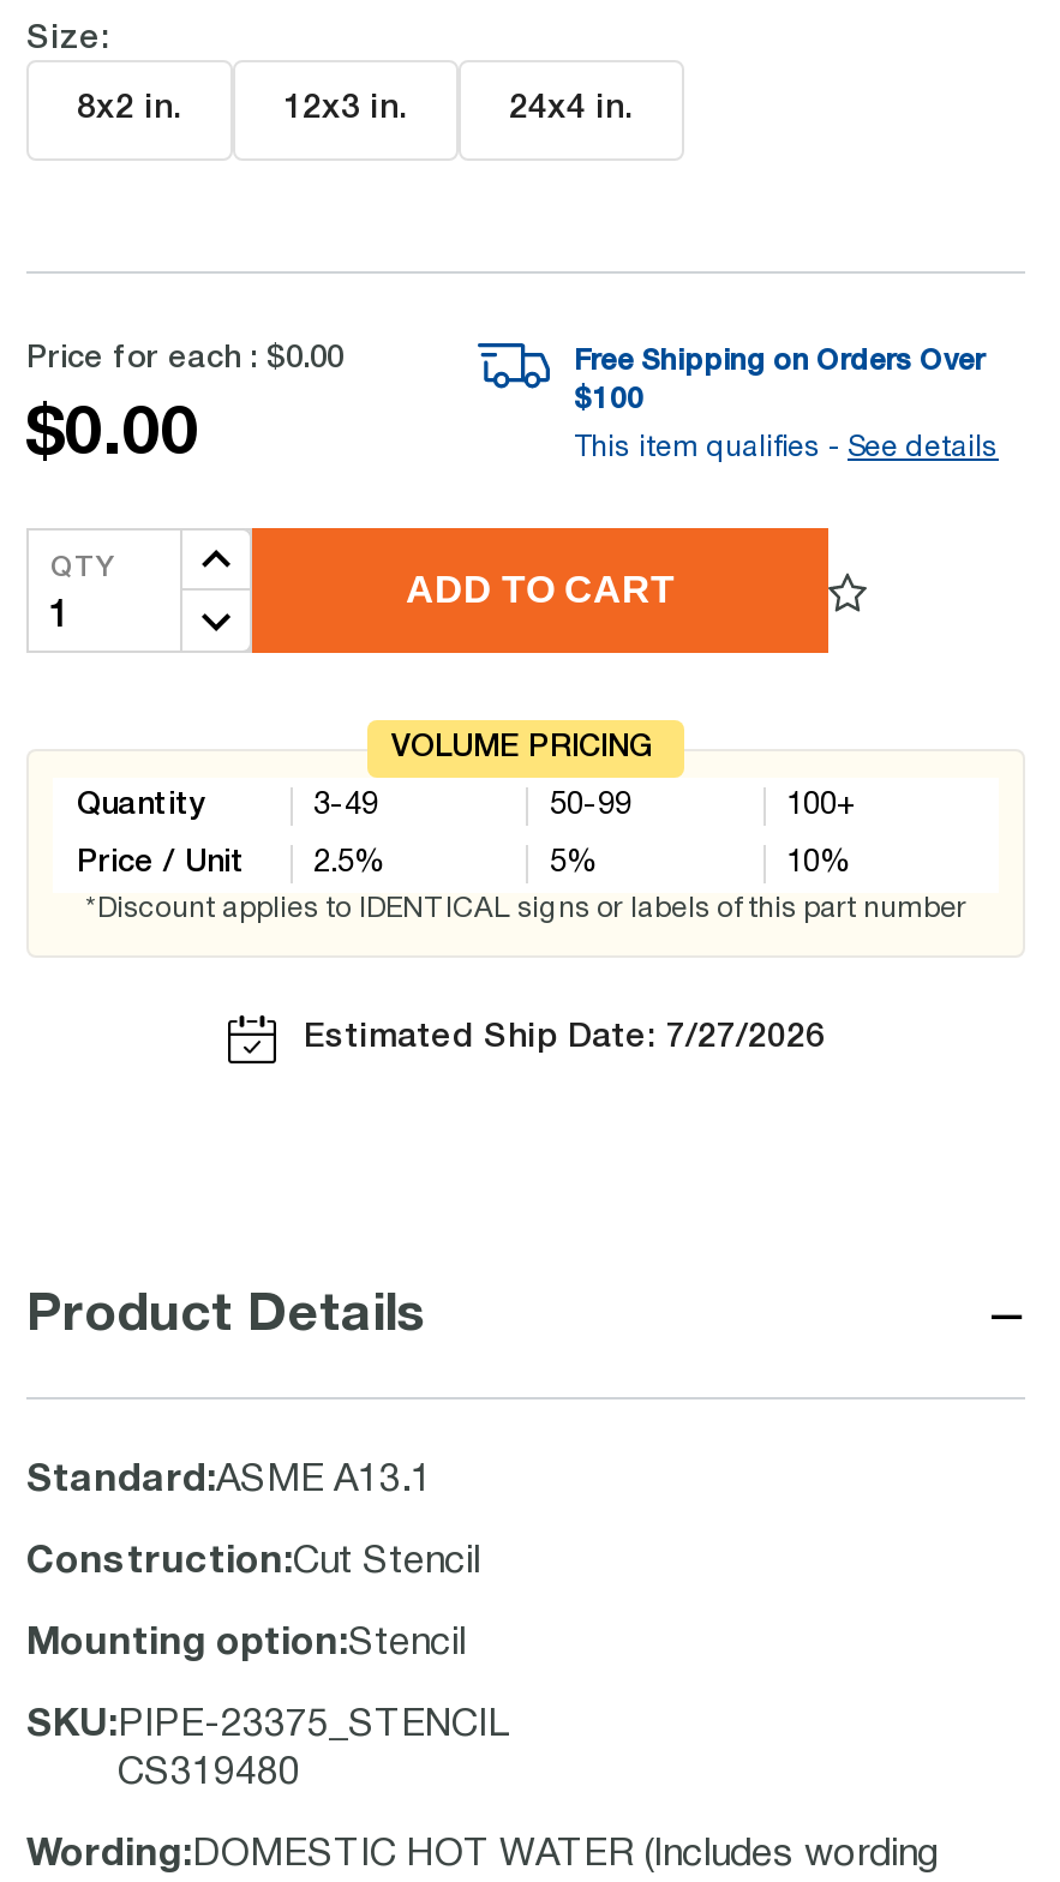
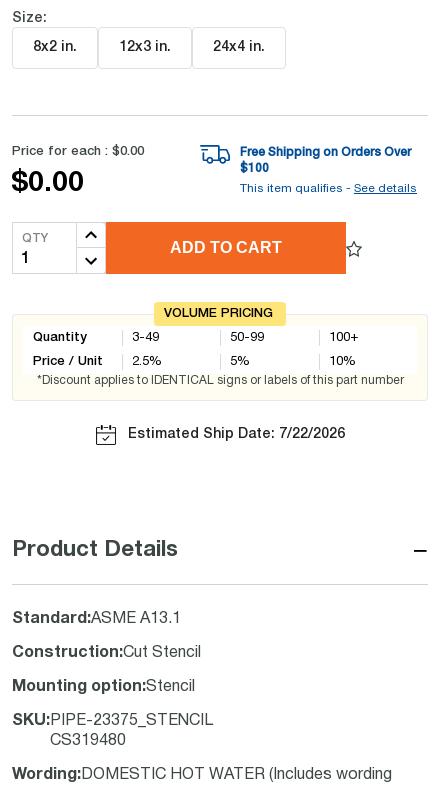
- Estimated Ship Date: 7/27/2026
+ Estimated Ship Date: 7/22/2026
